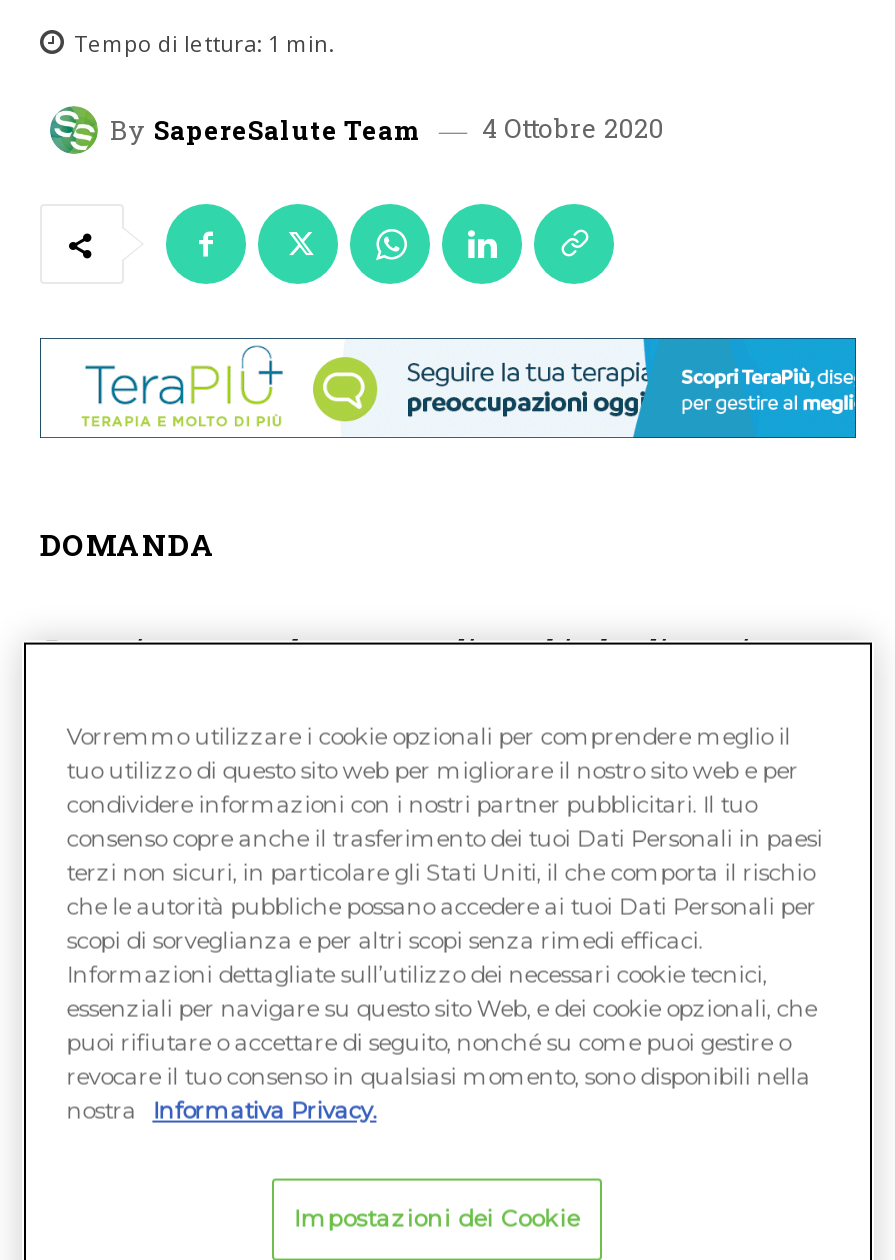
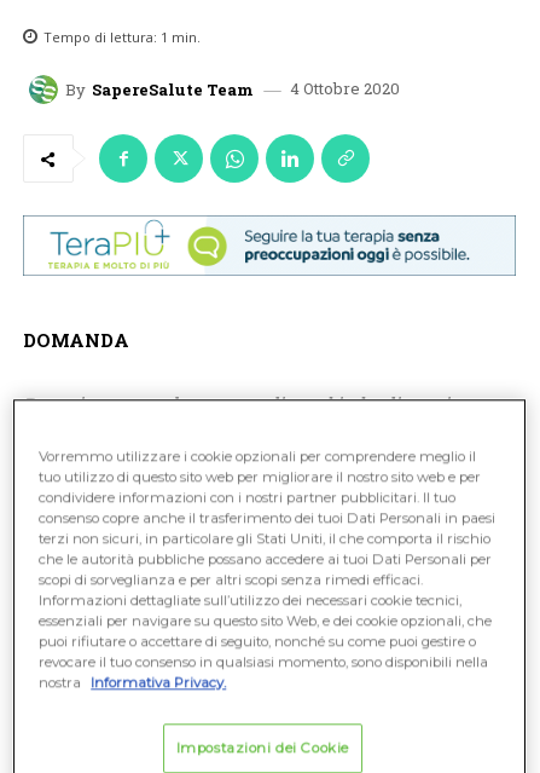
- [image]
+ [image]
